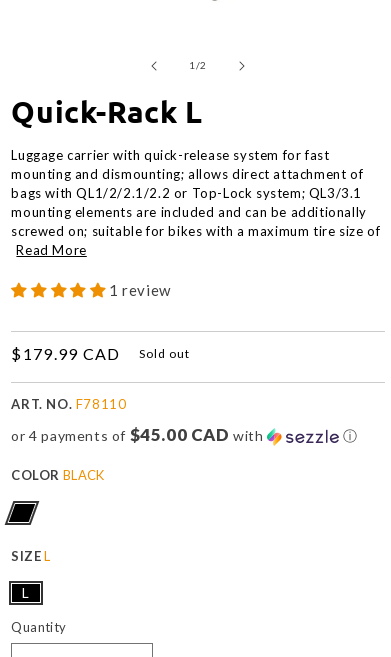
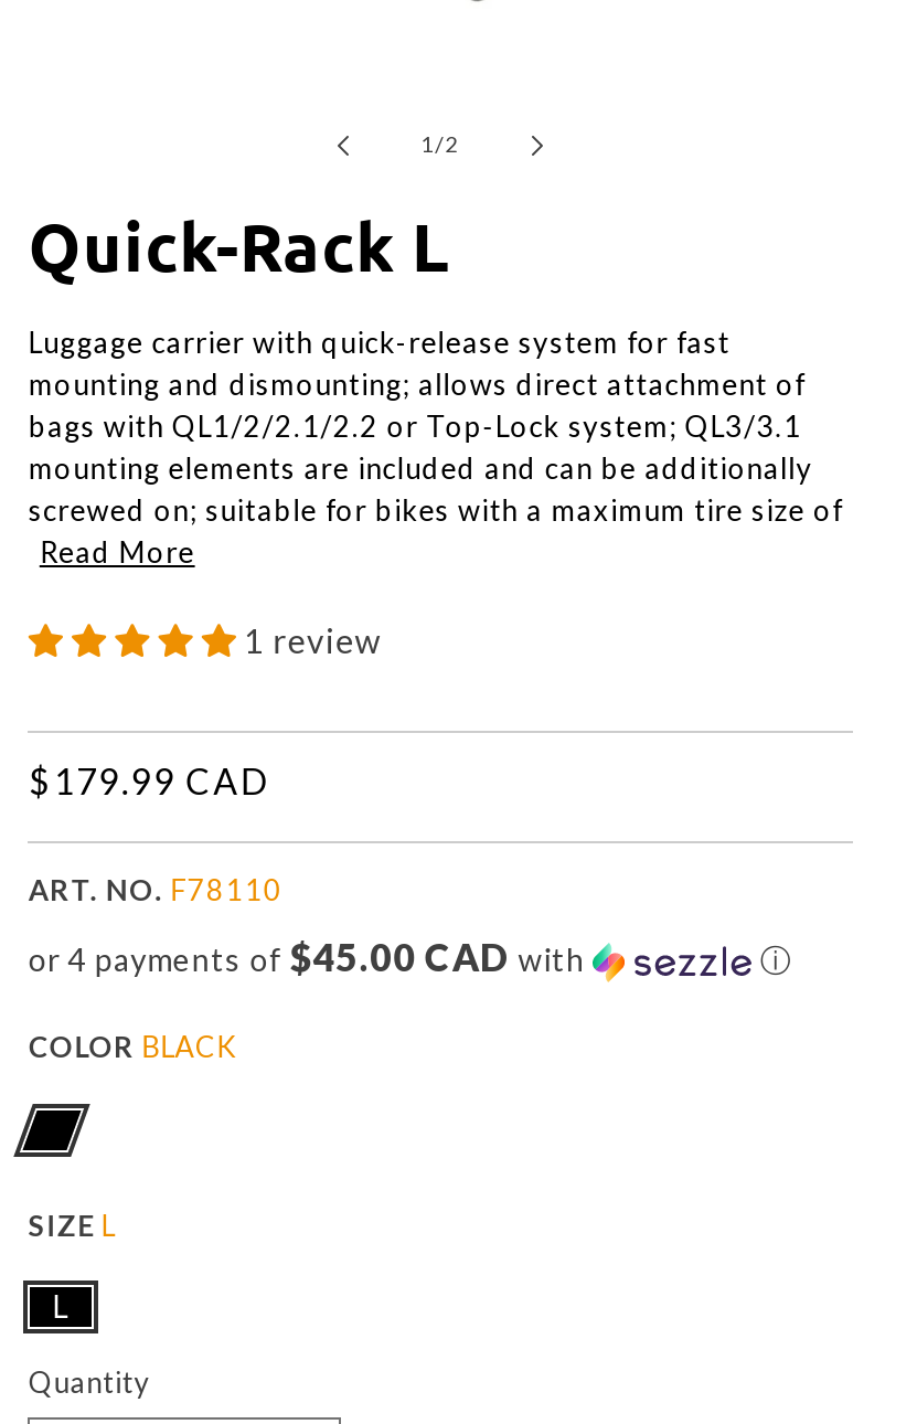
- Sold out
